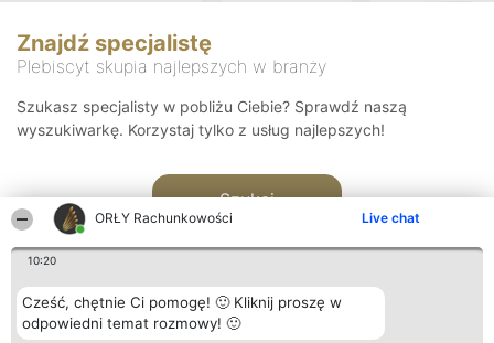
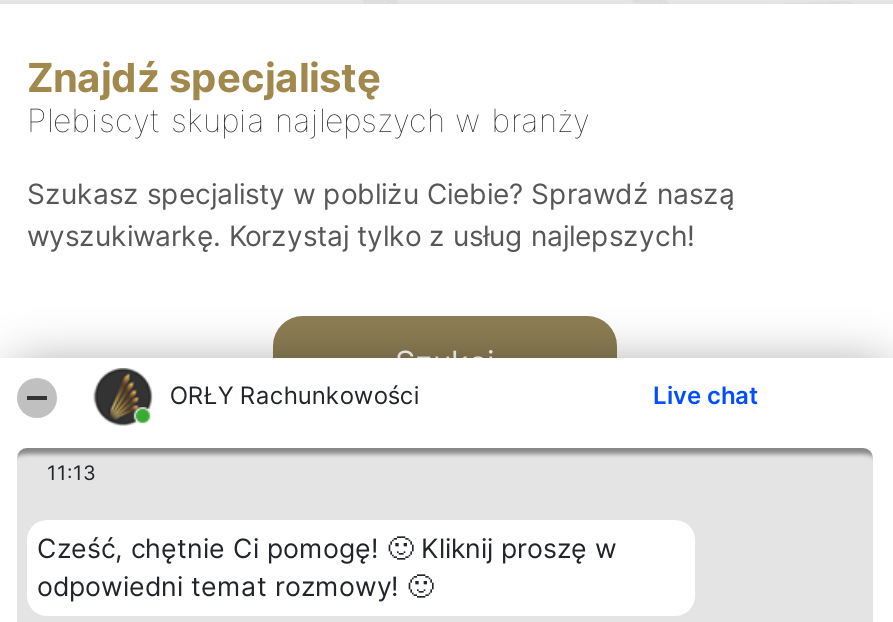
- 10:20
+ 11:13
